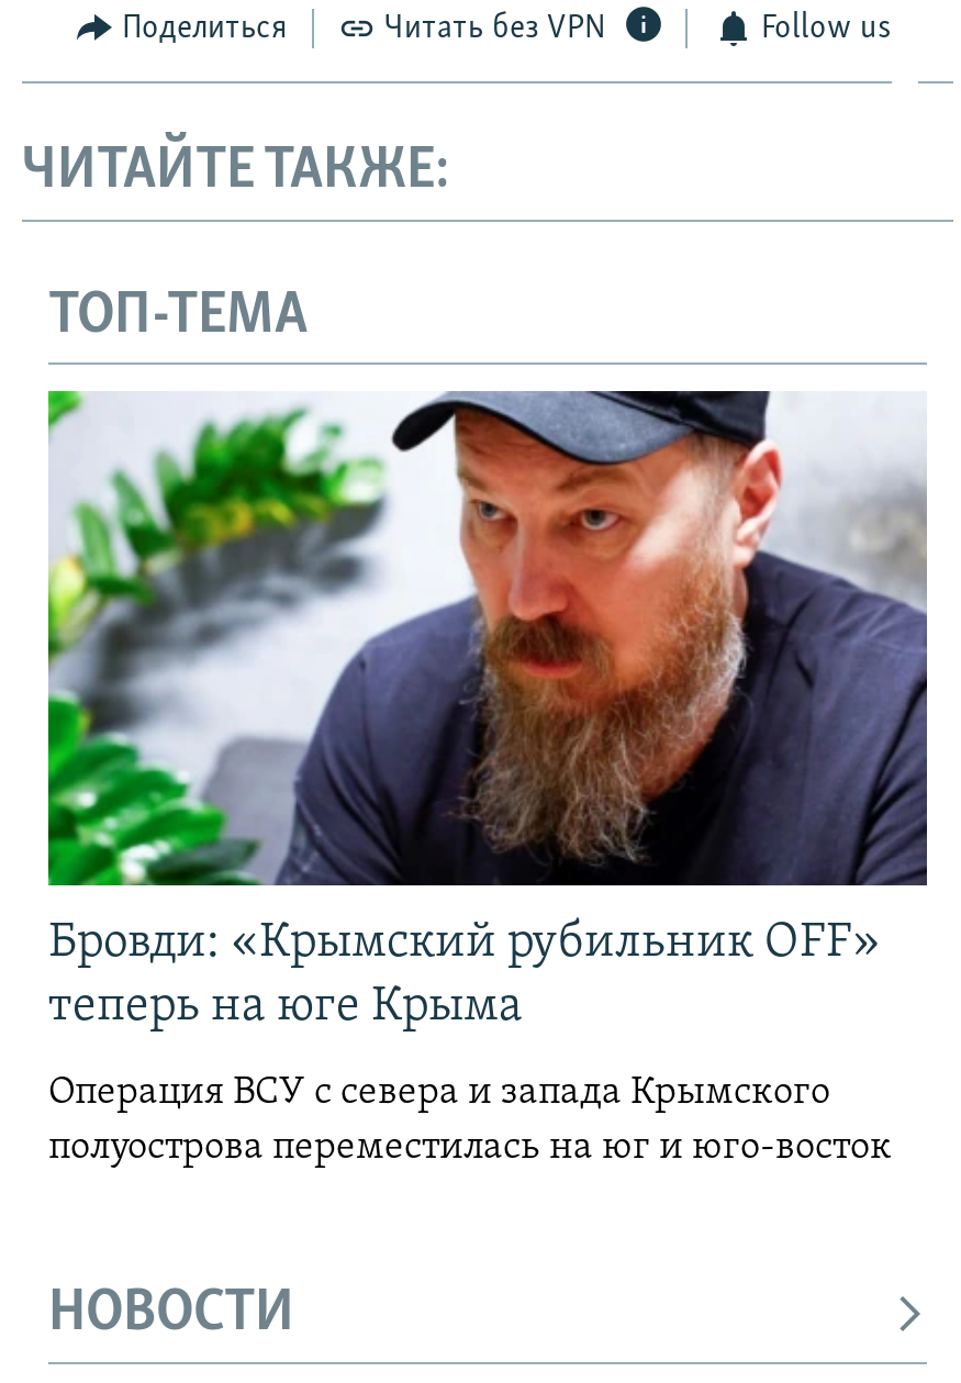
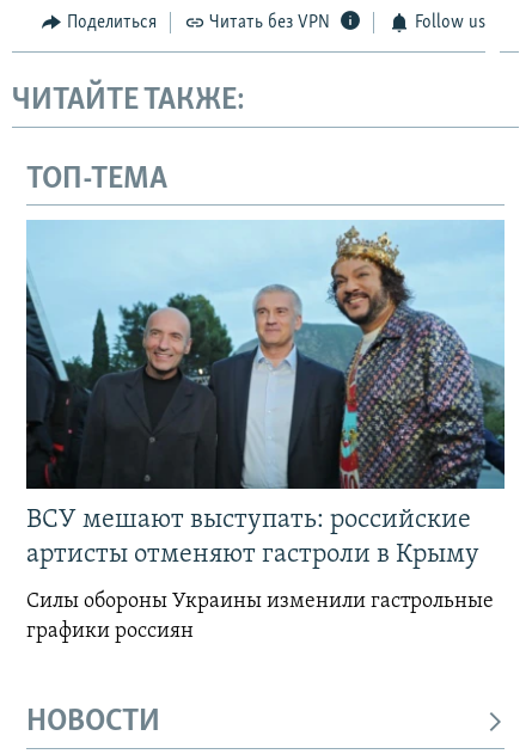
- [image]
- Бровди: «Крымский рубильник OFF»
- теперь на юге Крыма
+ [image]
+ ВСУ мешают выступать: российские
+ артисты отменяют гастроли в Крыму

- Операция ВСУ с севера и запада Крымского
- полуострова переместилась на юг и юго-восток
+ Силы обороны Украины изменили гастрольные
+ графики россиян
